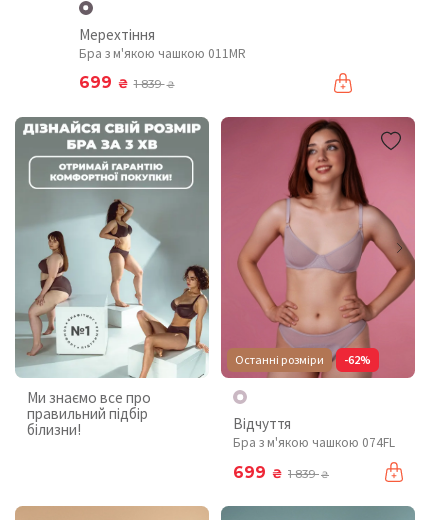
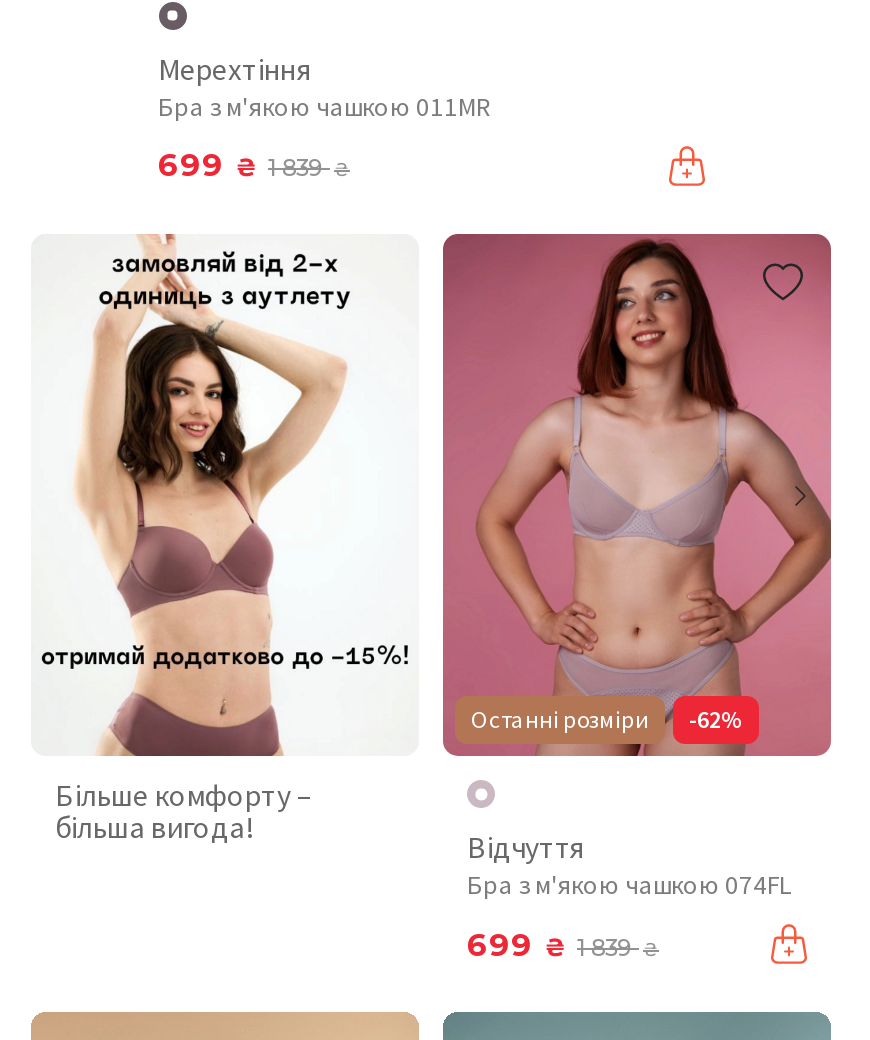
- [image]
- Ми знаємо все про
- правильний підбір
- білизни!
+ [image]
+ Більше комфорту –
+ більша вигода!
